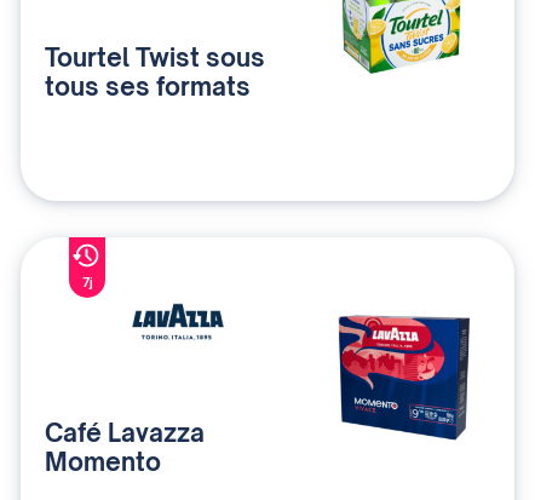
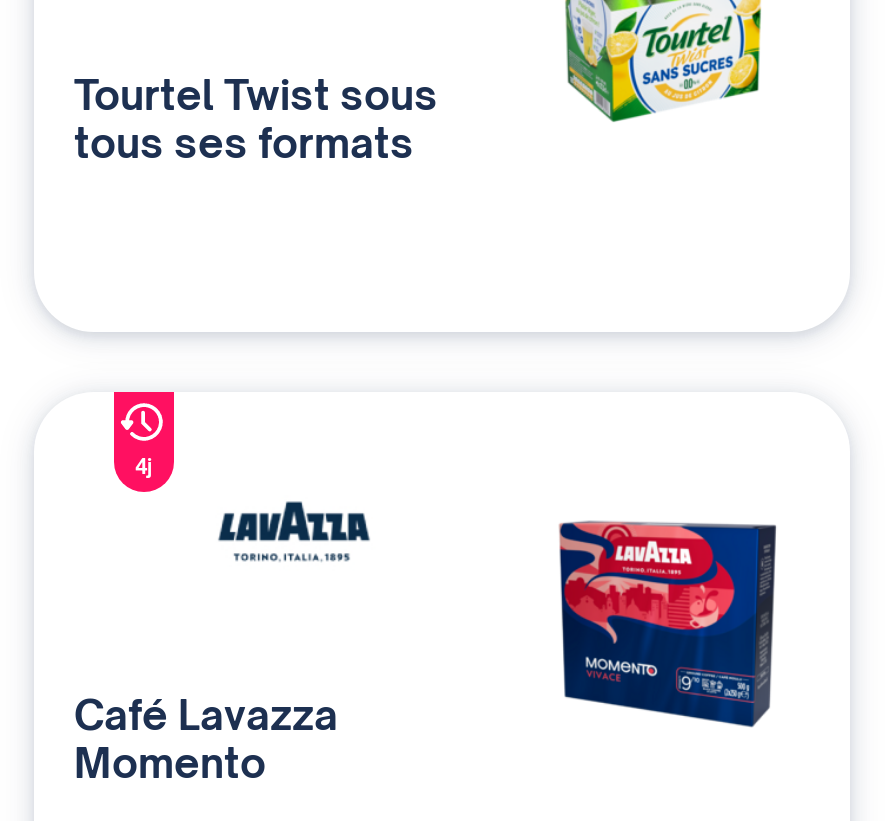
- 7j
+ 4j
